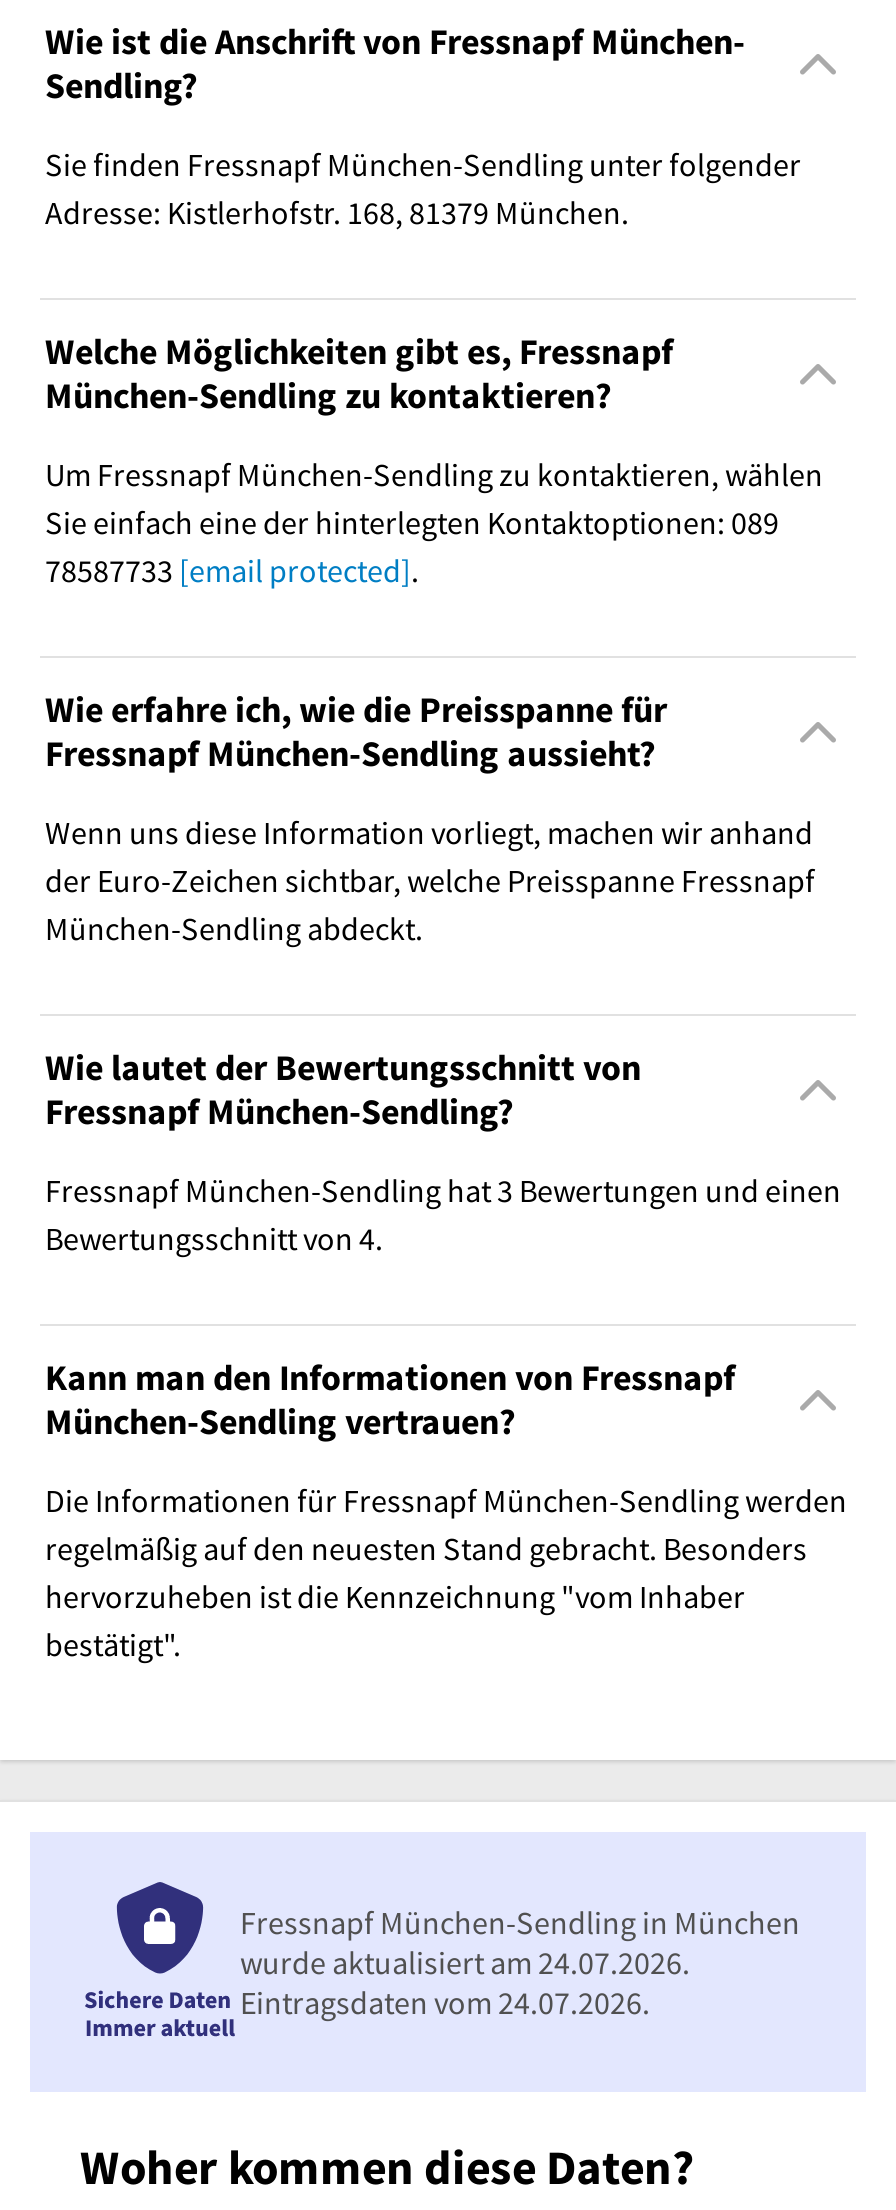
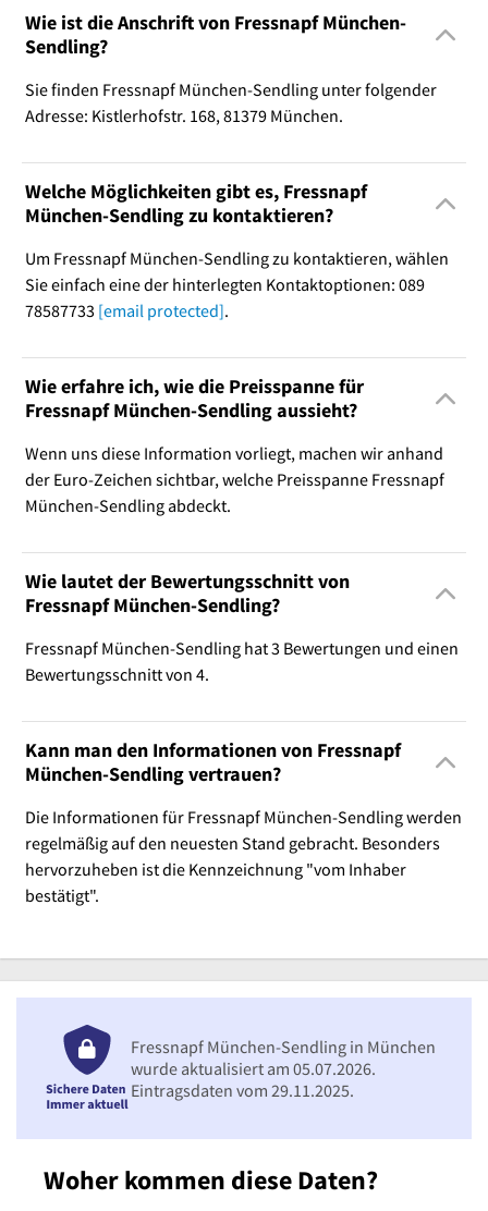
- wurde aktualisiert am 24.07.2026.
+ wurde aktualisiert am 05.07.2026.

- Eintragsdaten vom 24.07.2026.
+ Eintragsdaten vom 29.11.2025.
